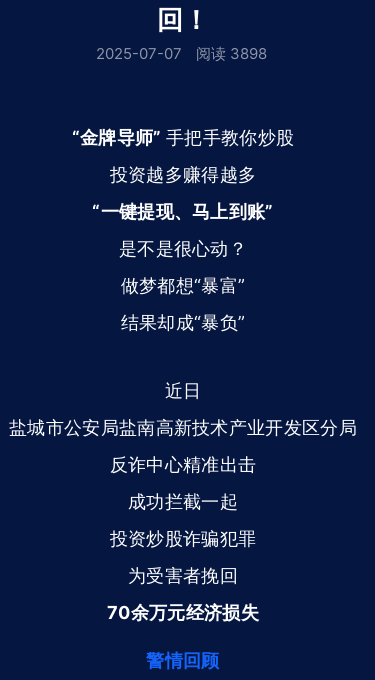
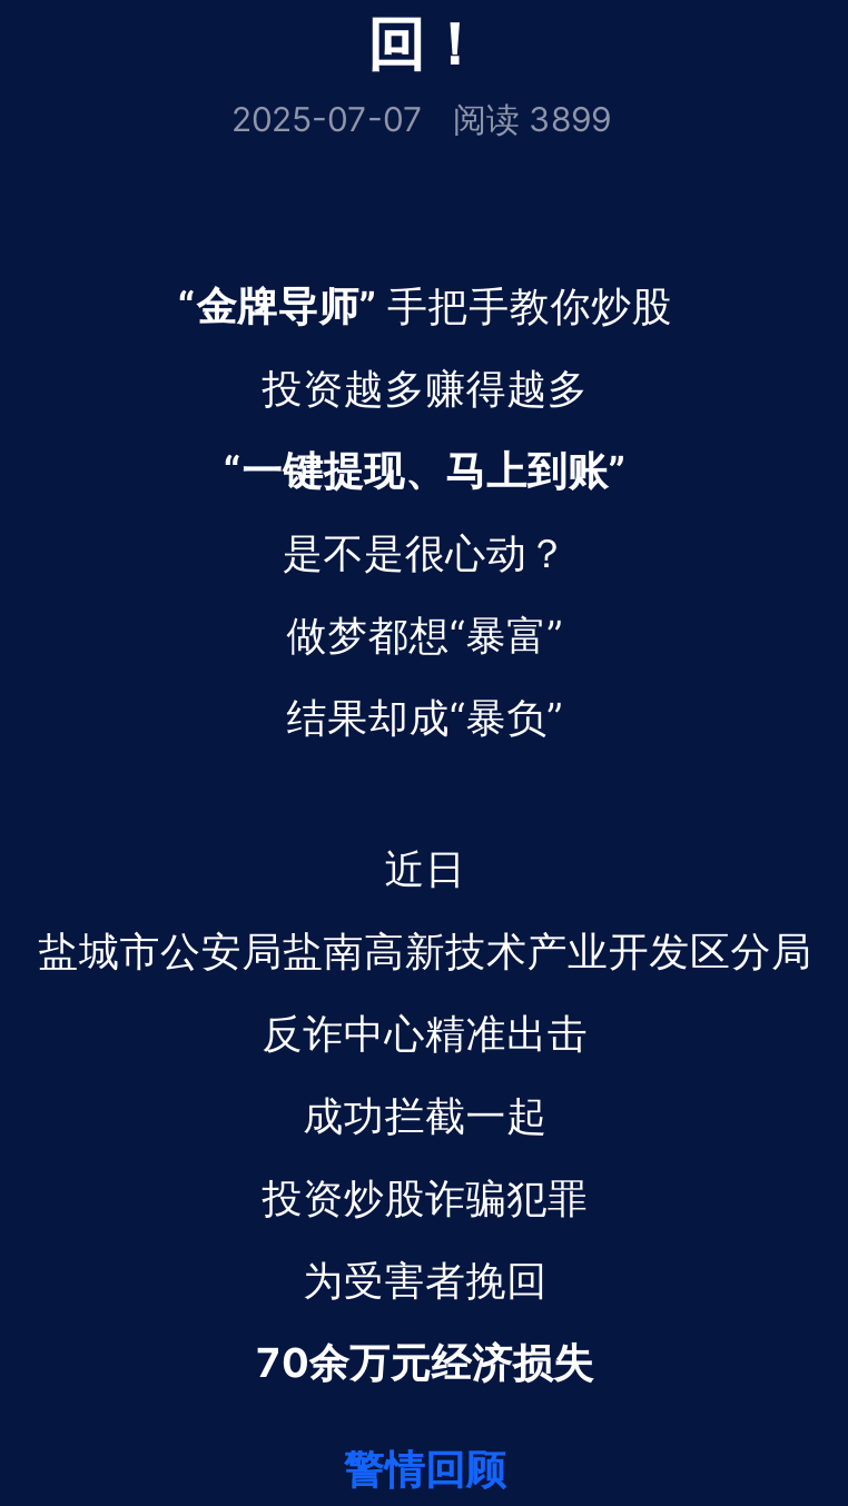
- 2025-07-07 阅读 3898
+ 2025-07-07 阅读 3899
